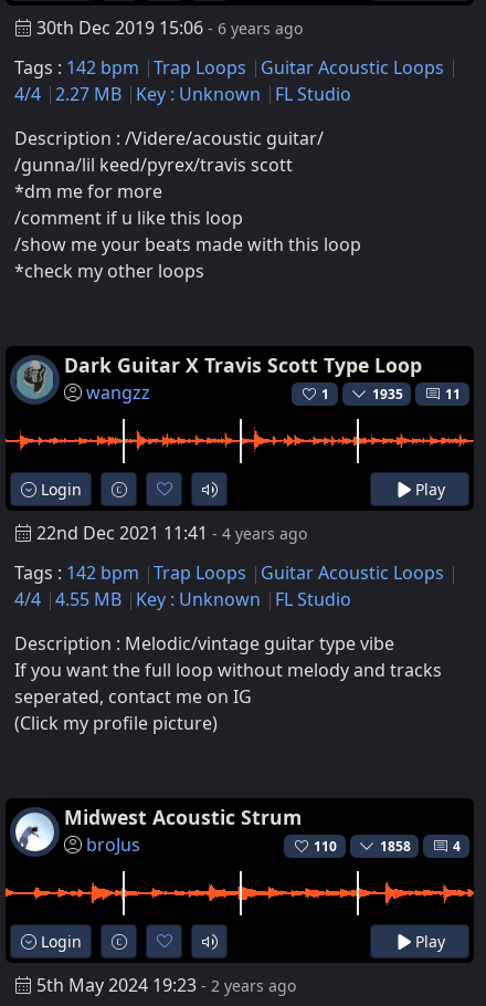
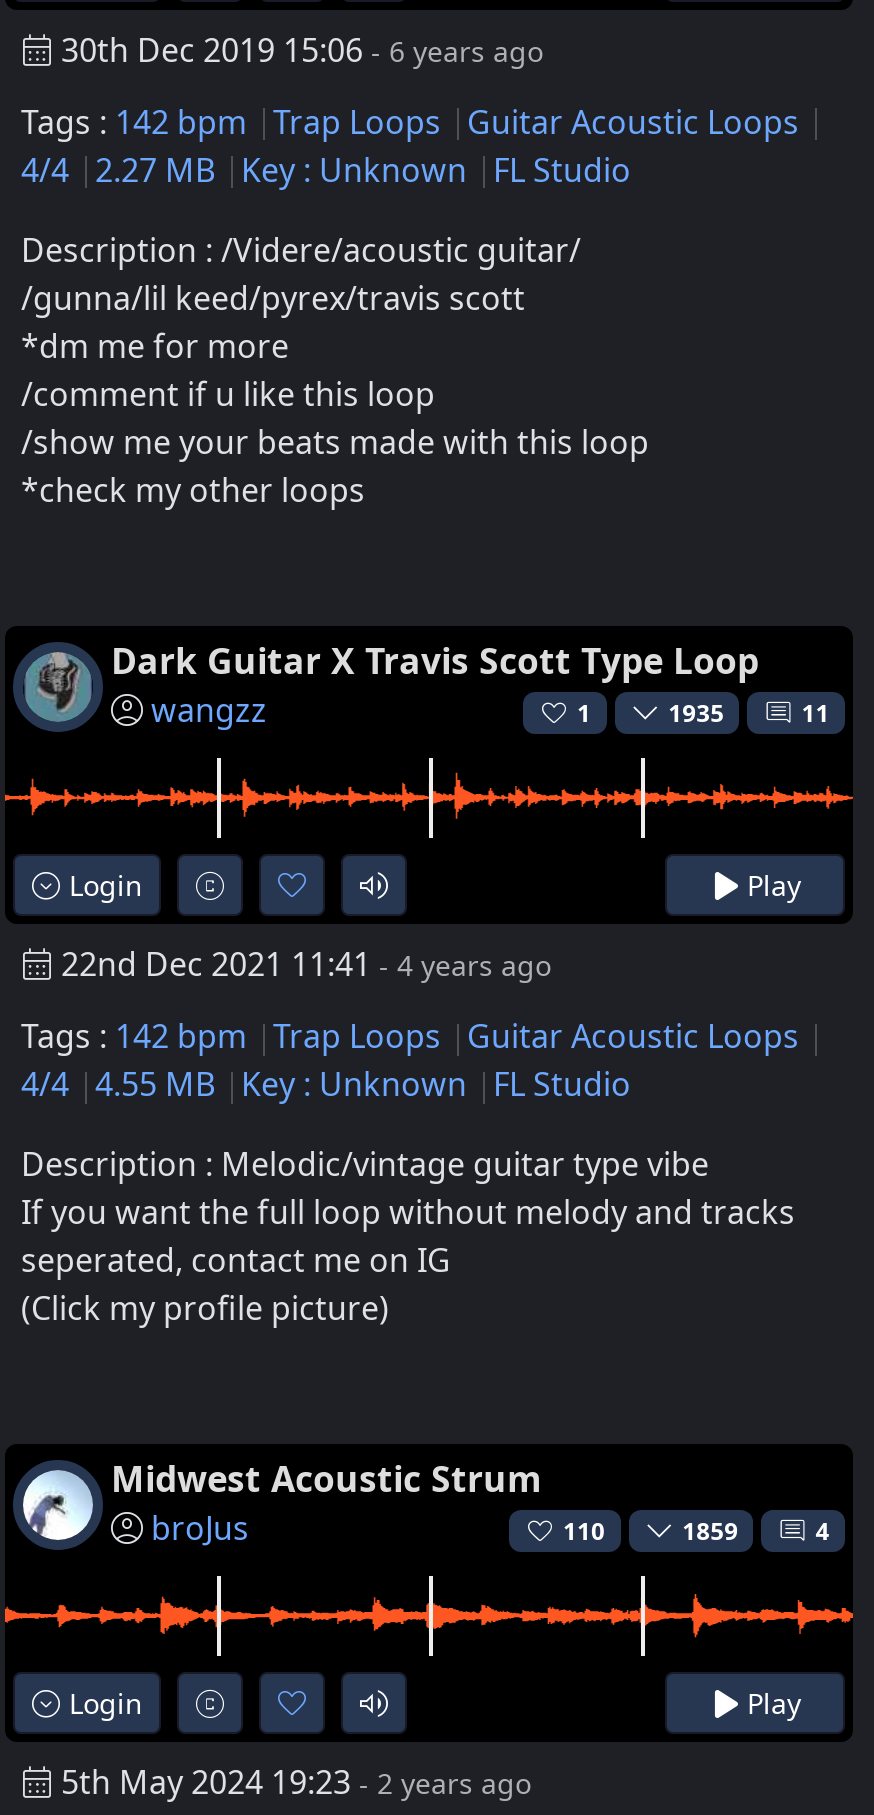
- 1858
+ 1859
